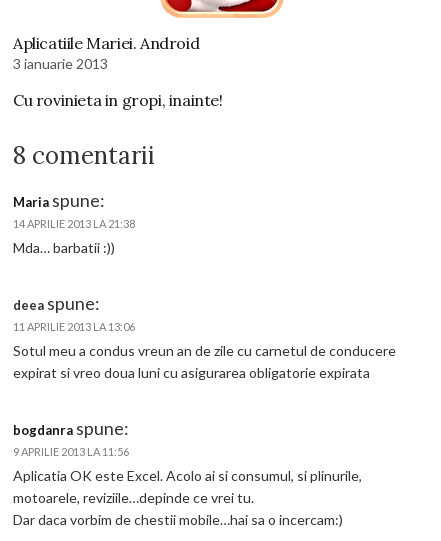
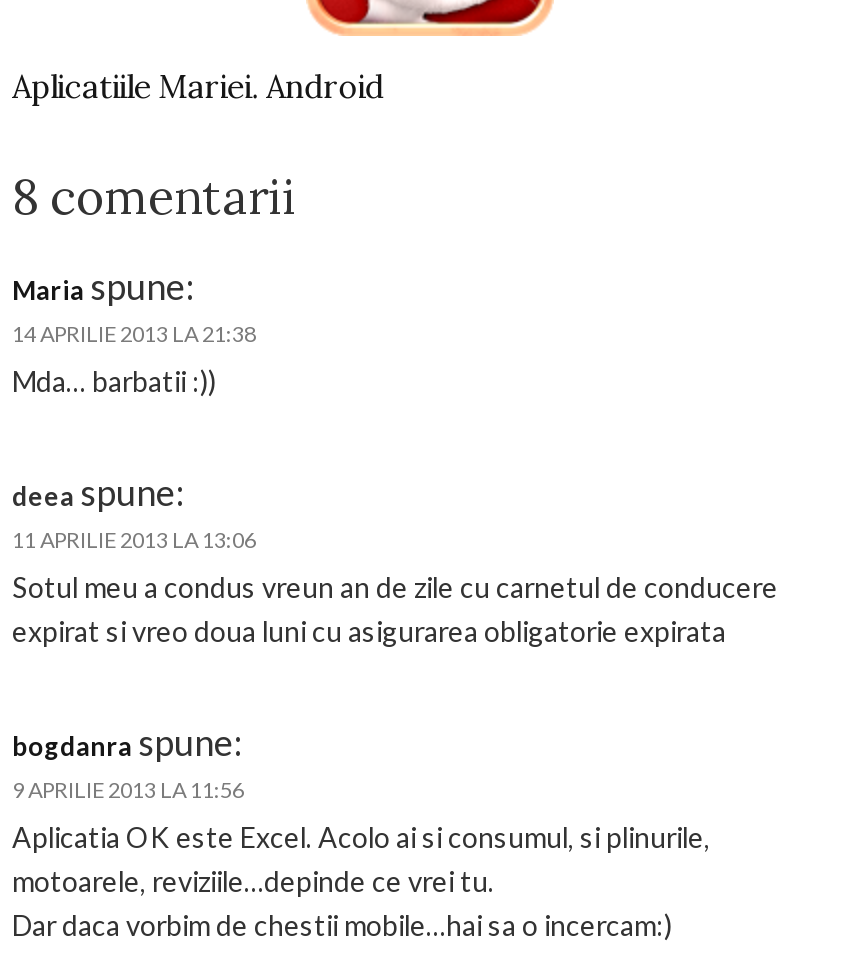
- 3 ianuarie 2013
- Cu rovinieta in gropi, inainte!
